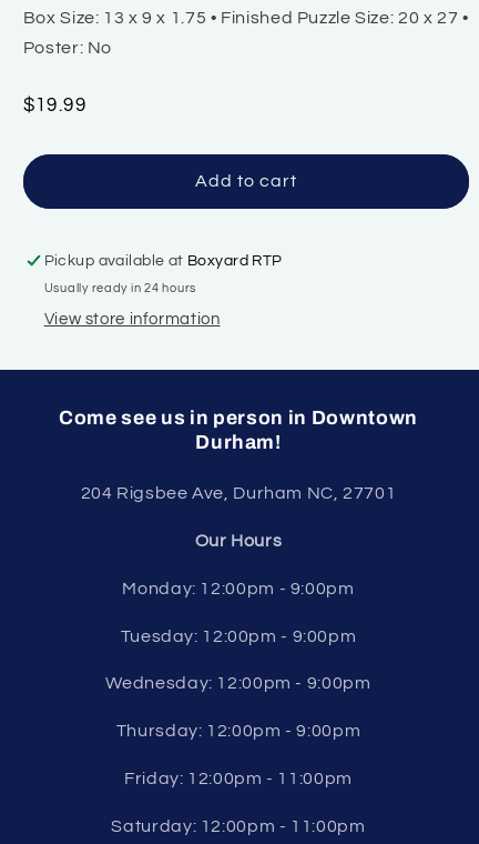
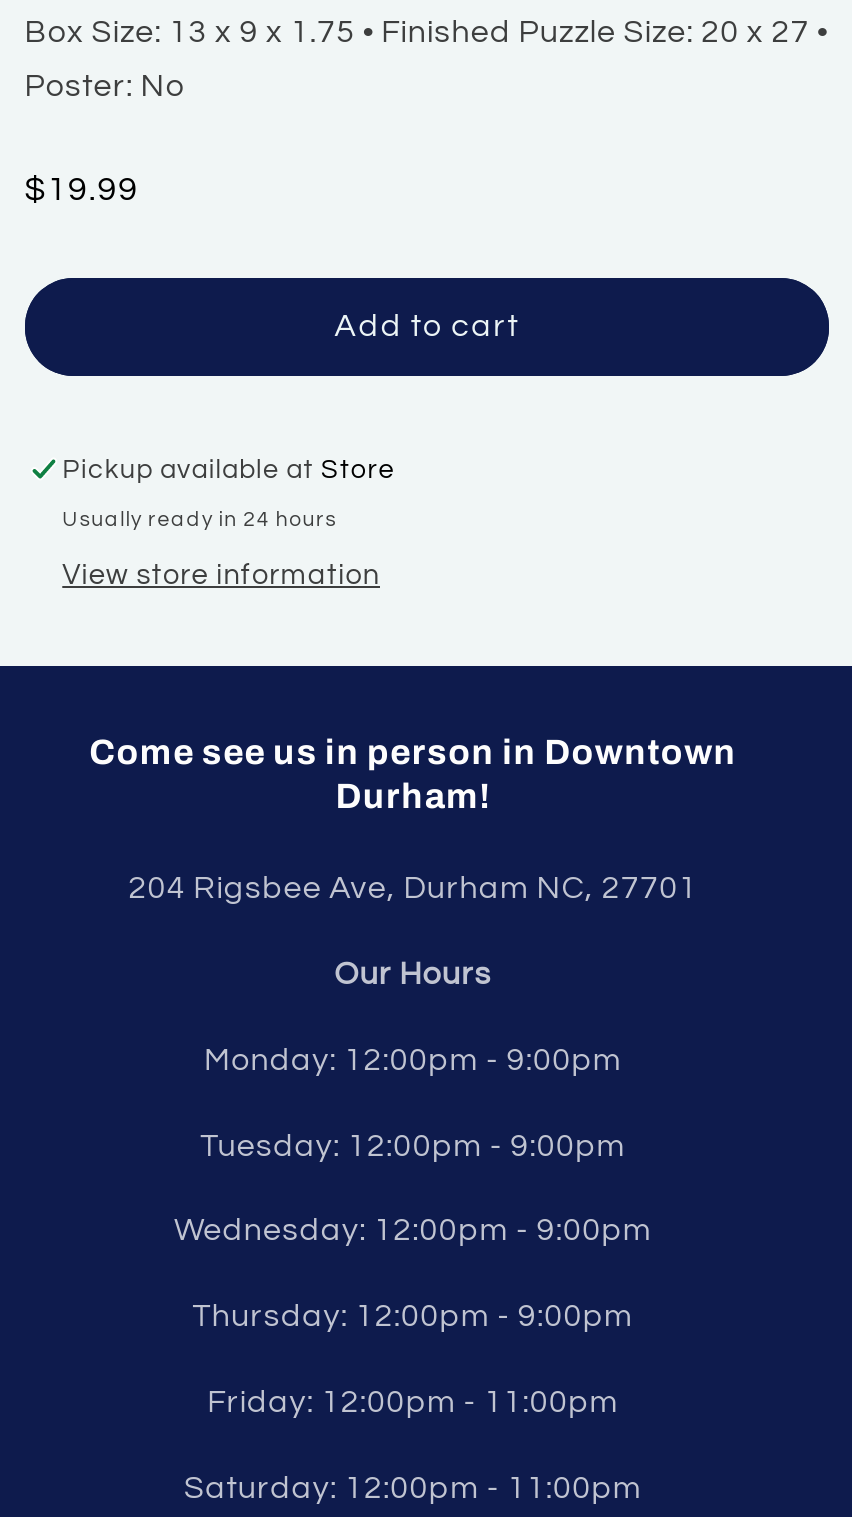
- Pickup available at Boxyard RTP
+ Pickup available at Store
